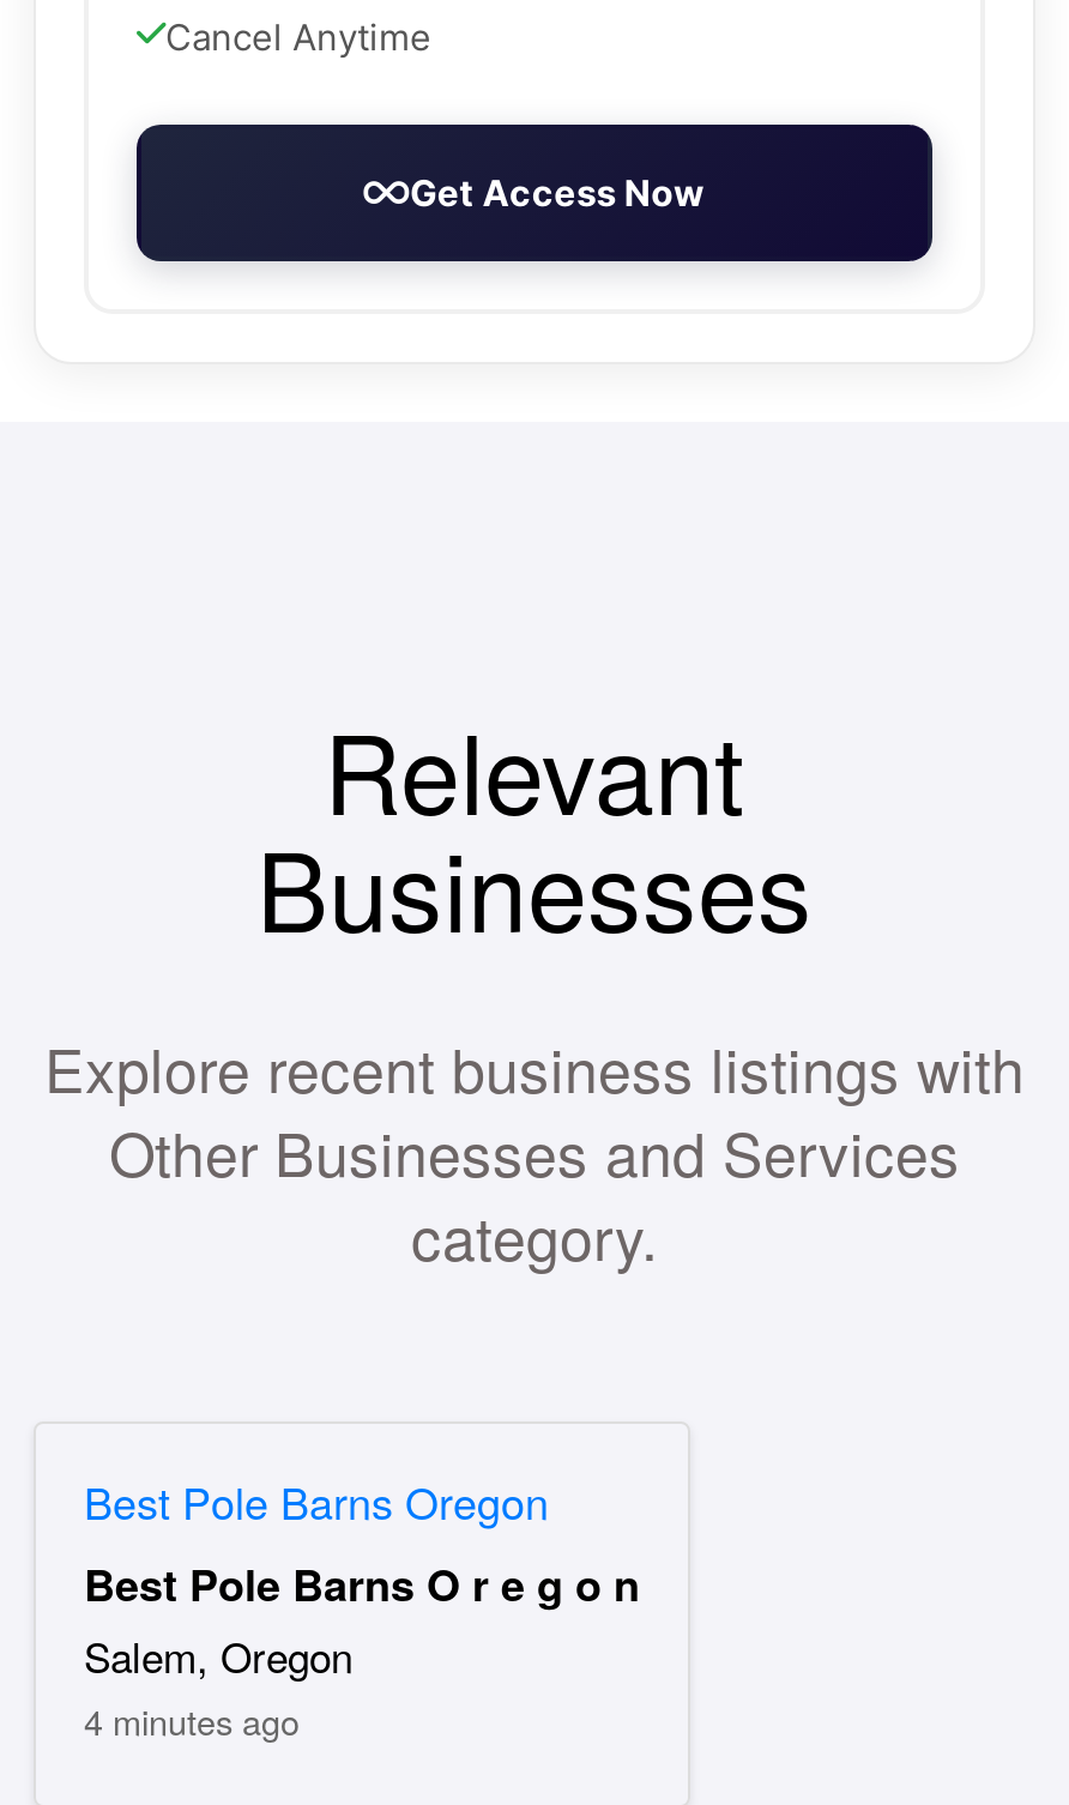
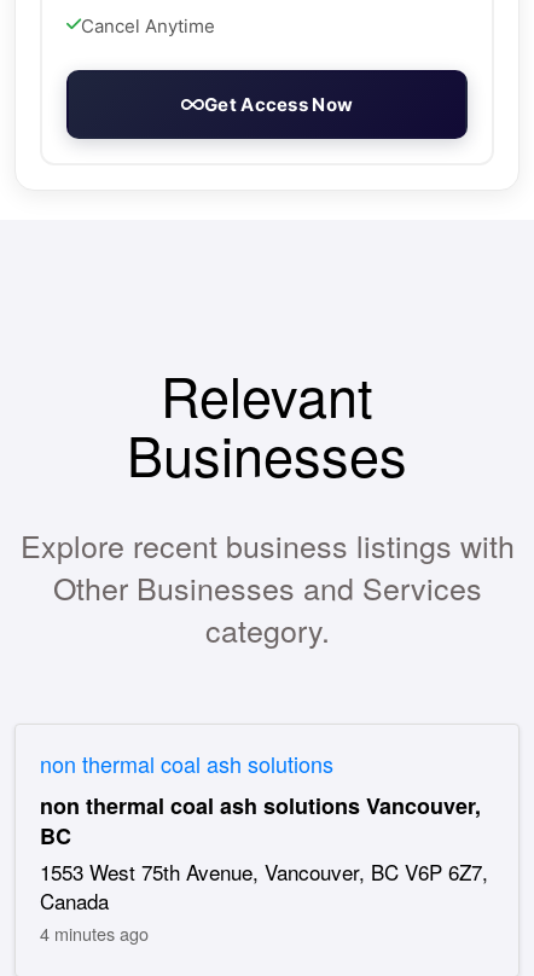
- Best Pole Barns Oregon
- Best Pole Barns O r e g o n
- Salem, Oregon
+ non thermal coal ash solutions
+ non thermal coal ash solutions Vancouver,
+ BC
+ 1553 West 75th Avenue, Vancouver, BC V6P 6Z7,
+ Canada
